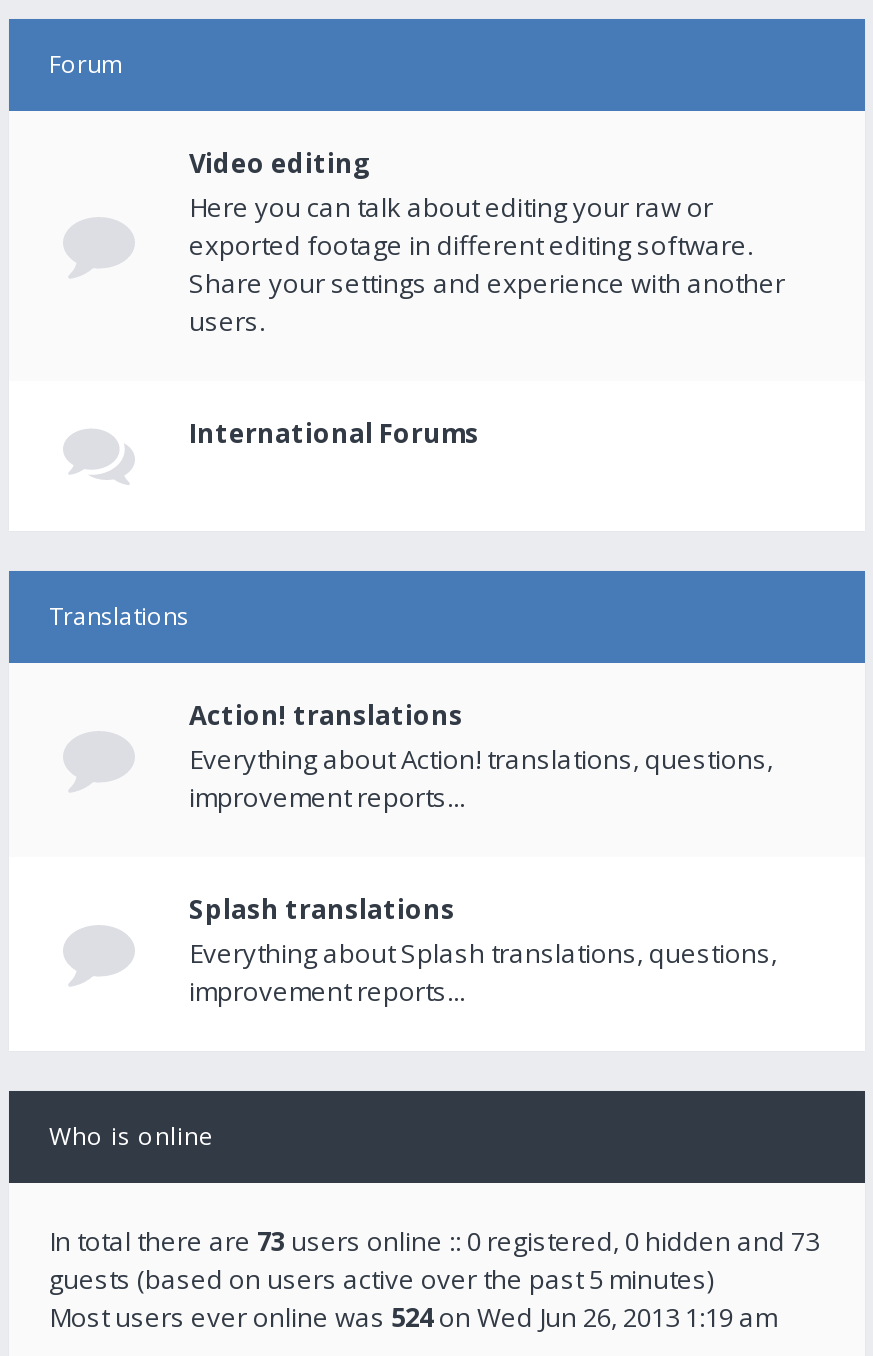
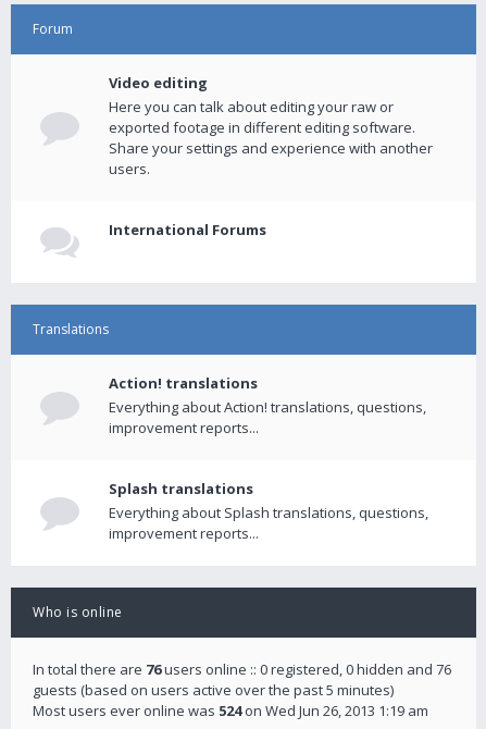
- In total there are 73 users online :: 0 registered, 0 hidden and 73
+ In total there are 76 users online :: 0 registered, 0 hidden and 76
